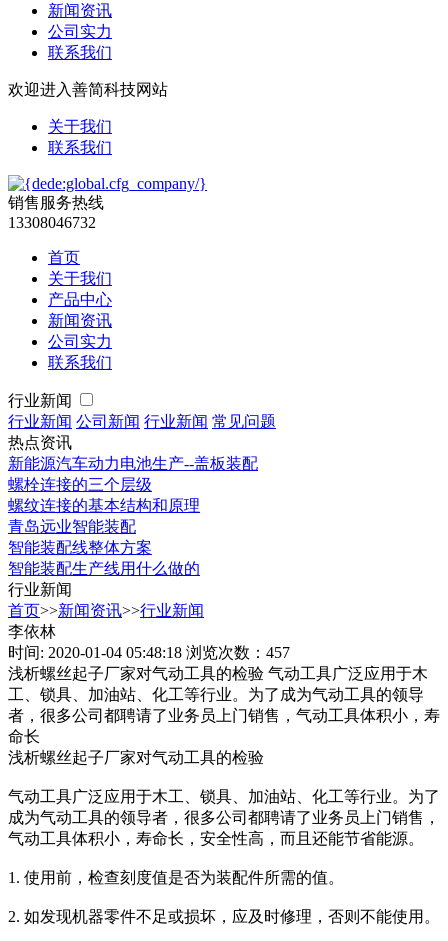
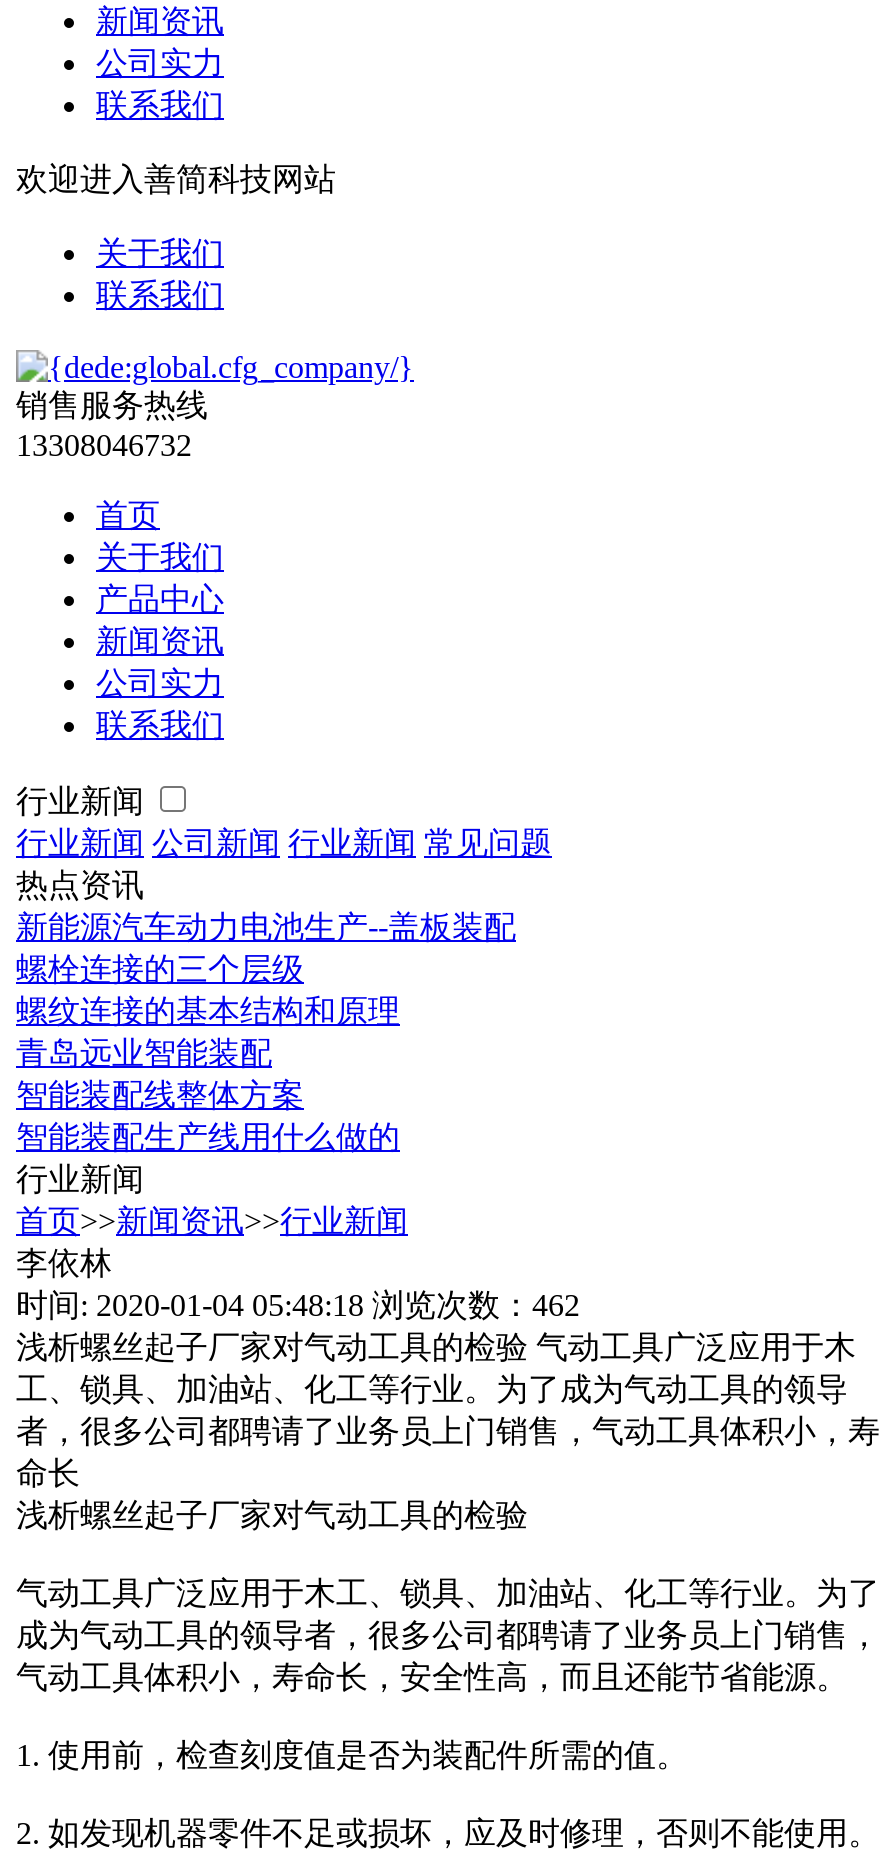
- 时间: 2020-01-04 05:48:18浏览次数：457
+ 时间: 2020-01-04 05:48:18浏览次数：462
